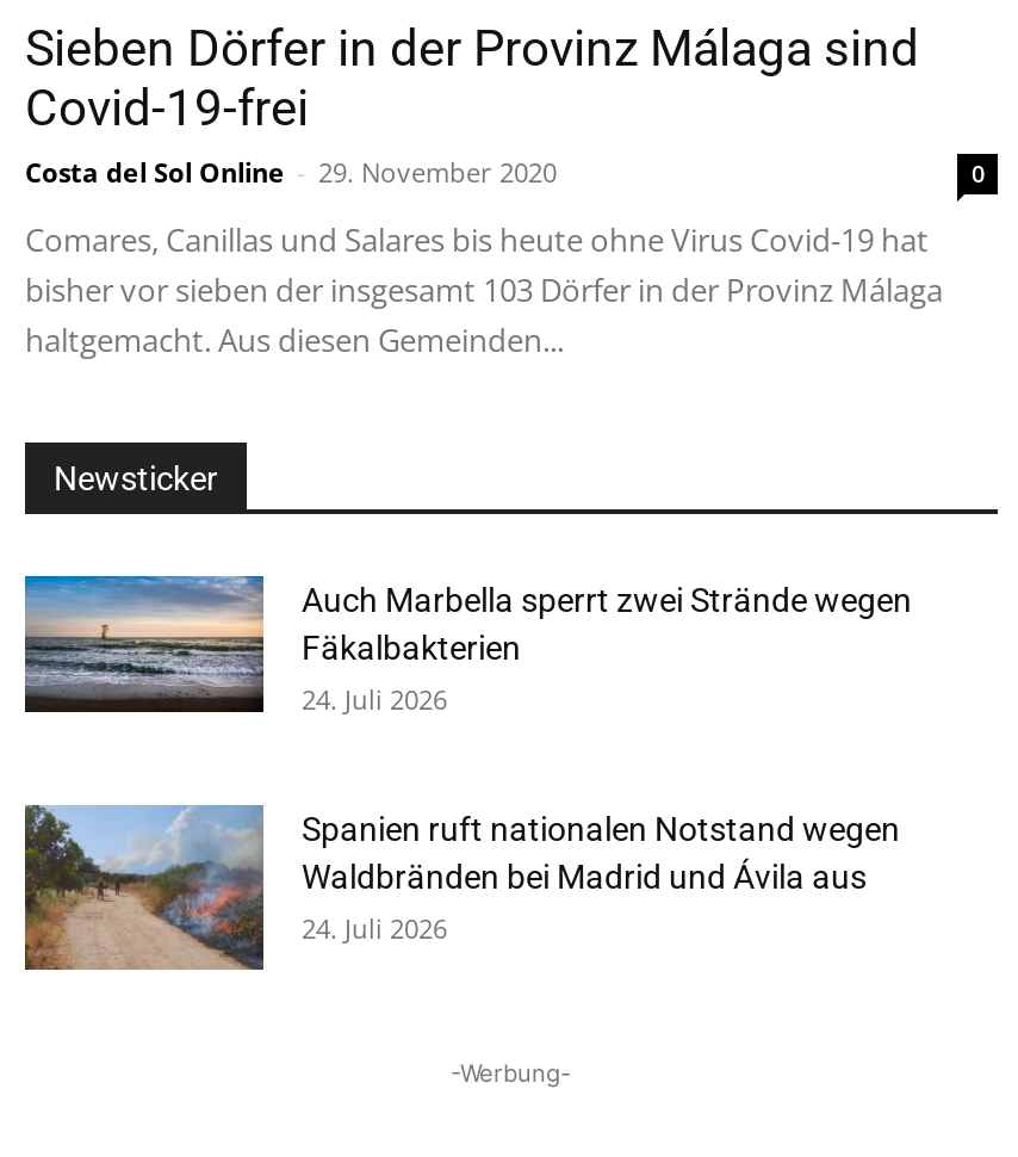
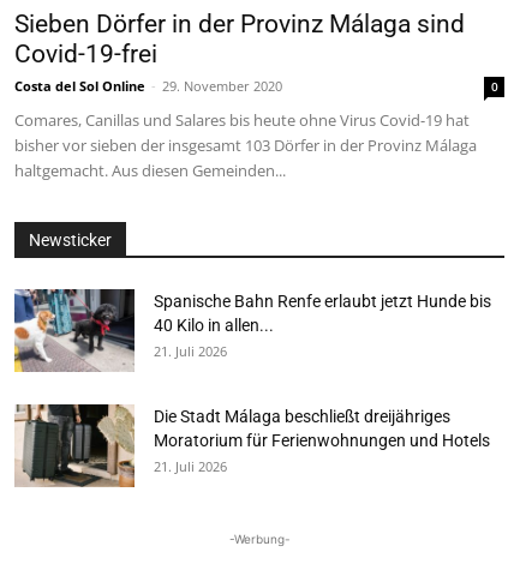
- [image]
- Auch Marbella sperrt zwei Strände wegen
- Fäkalbakterien
- 24. Juli 2026
+ [image]
+ Spanische Bahn Renfe erlaubt jetzt Hunde bis
+ 40 Kilo in allen...
+ 21. Juli 2026

- [image]
- Spanien ruft nationalen Notstand wegen
- Waldbränden bei Madrid und Ávila aus
- 24. Juli 2026
+ [image]
+ Die Stadt Málaga beschließt dreijähriges
+ Moratorium für Ferienwohnungen und Hotels
+ 21. Juli 2026
